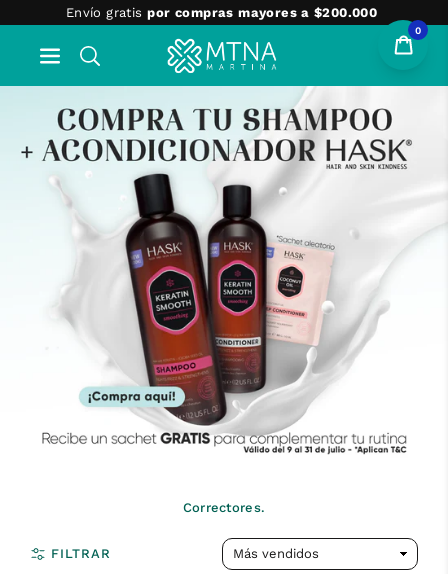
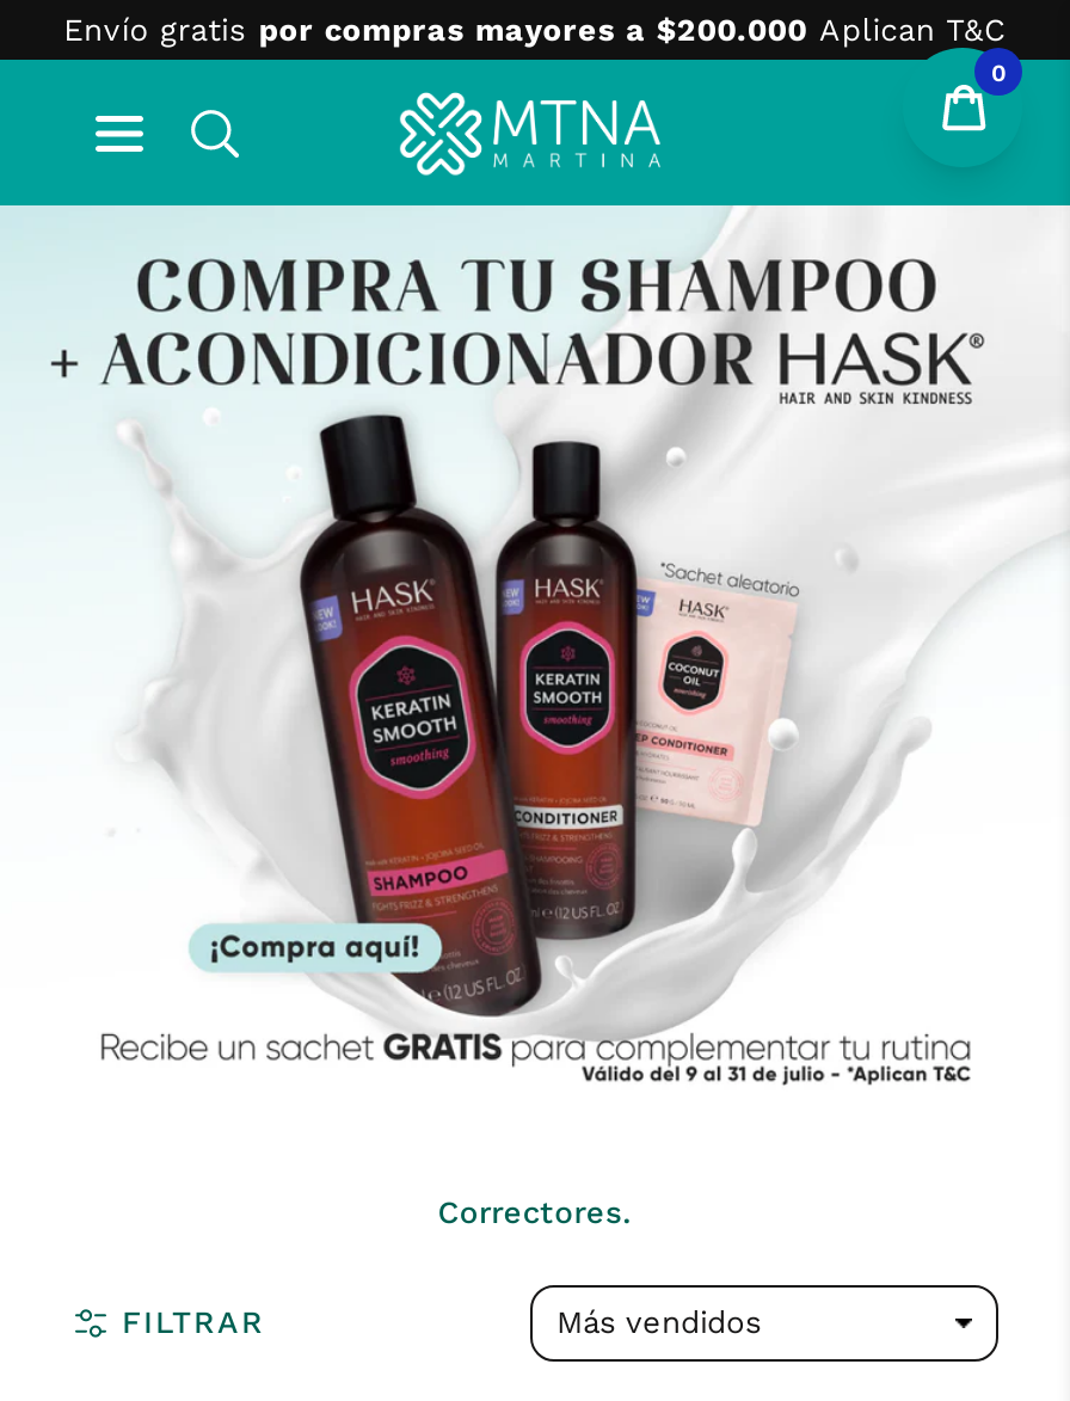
- Envío gratis por compras mayores a $200.000
+ Envío gratis por compras mayores a $200.000 Aplican T&C
